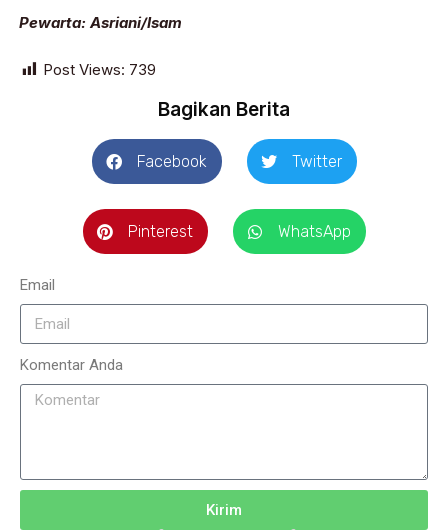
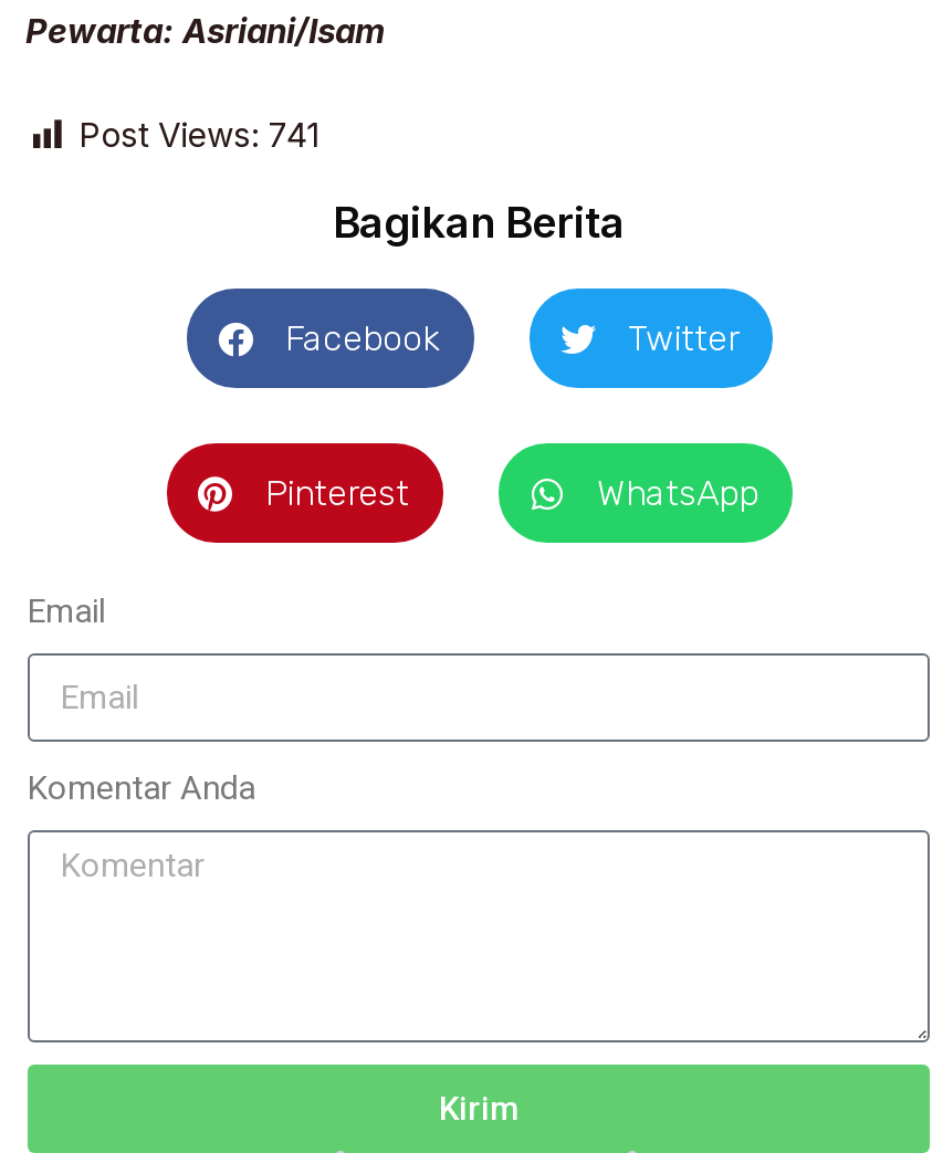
- Post Views: 739
+ Post Views: 741
